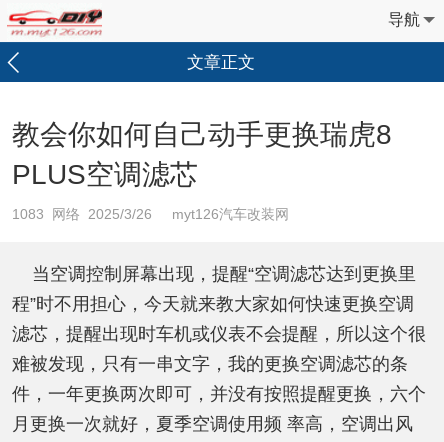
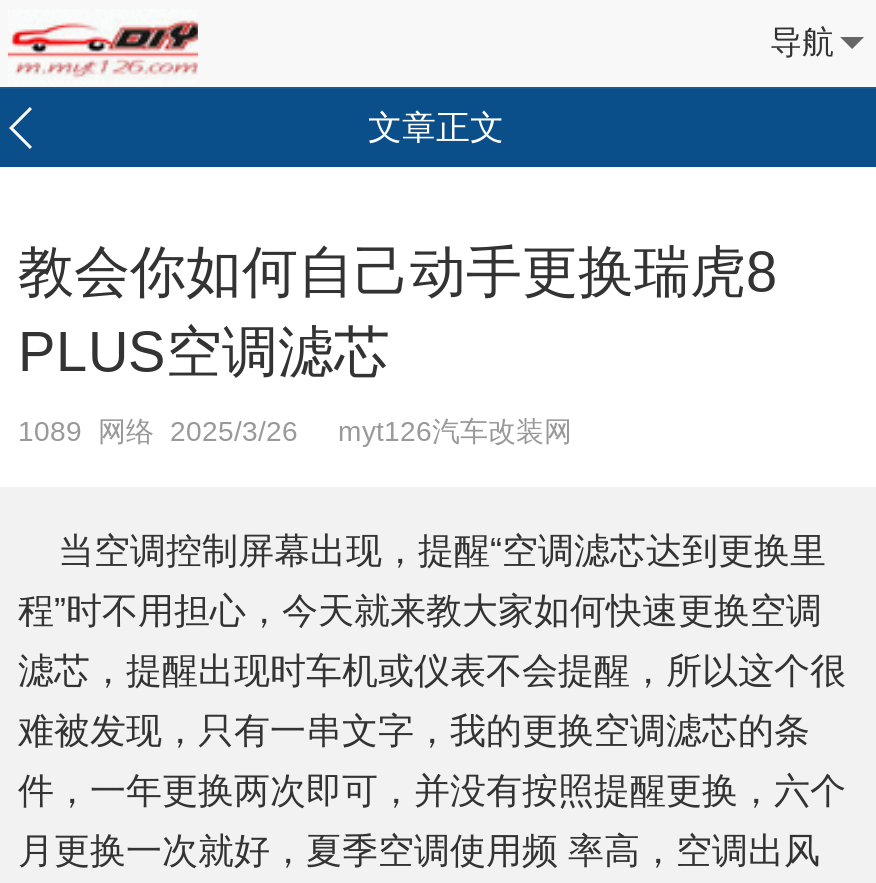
- 1083网络 2025/3/26 myt126汽车改装网
+ 1089网络 2025/3/26 myt126汽车改装网
